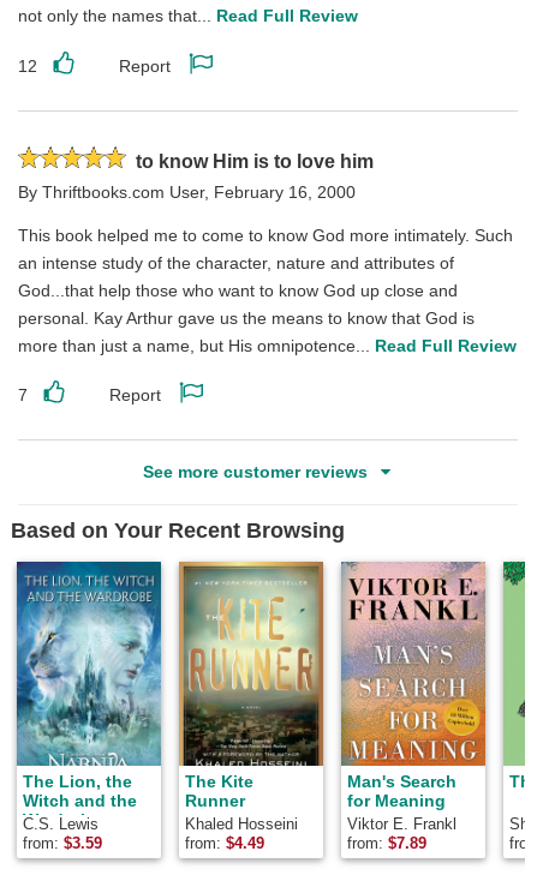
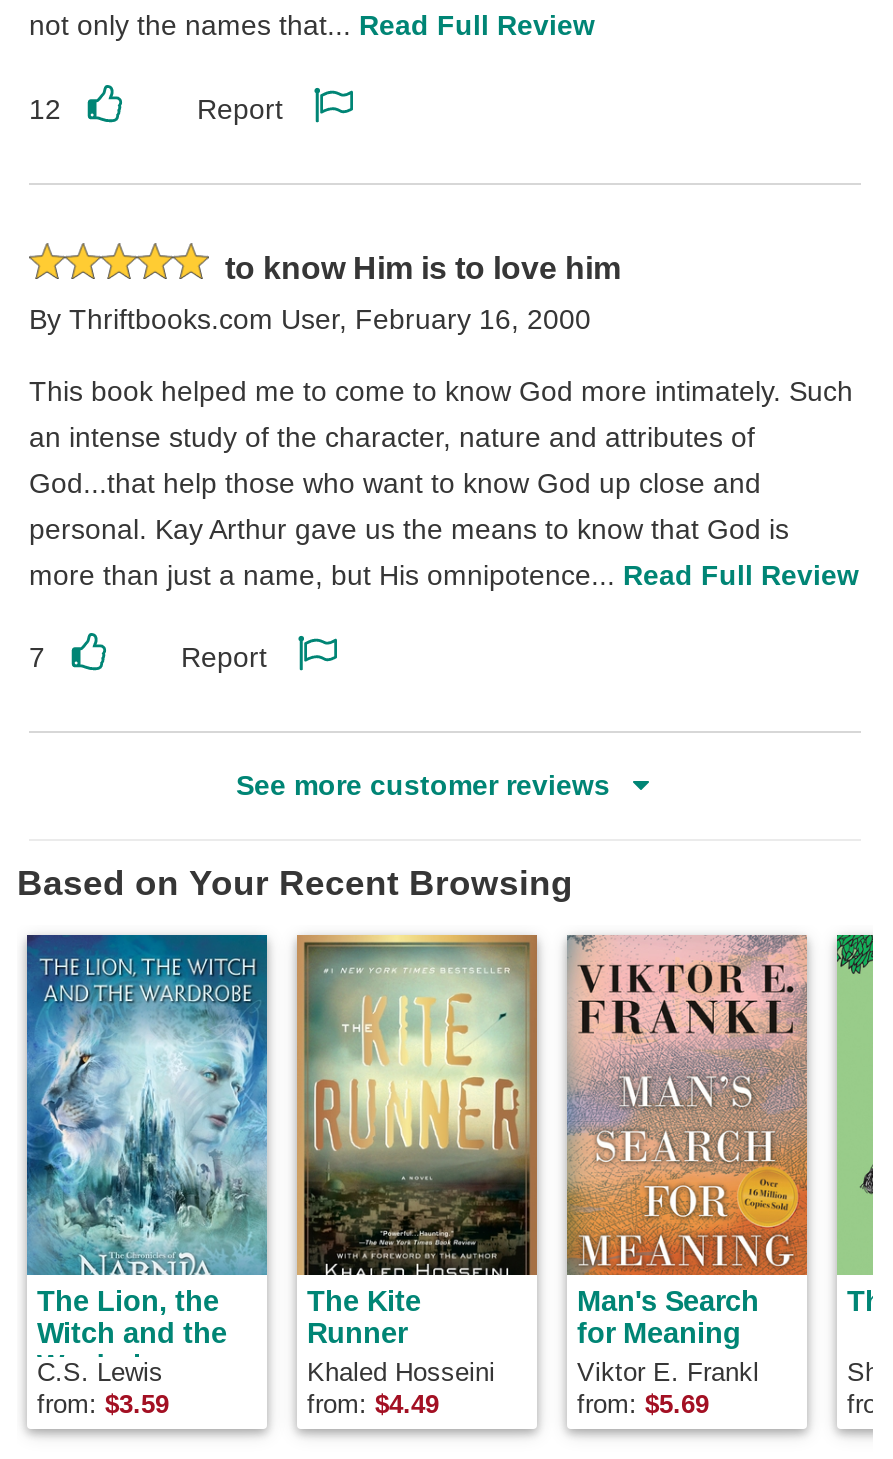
- from: $7.89
+ from: $5.69
